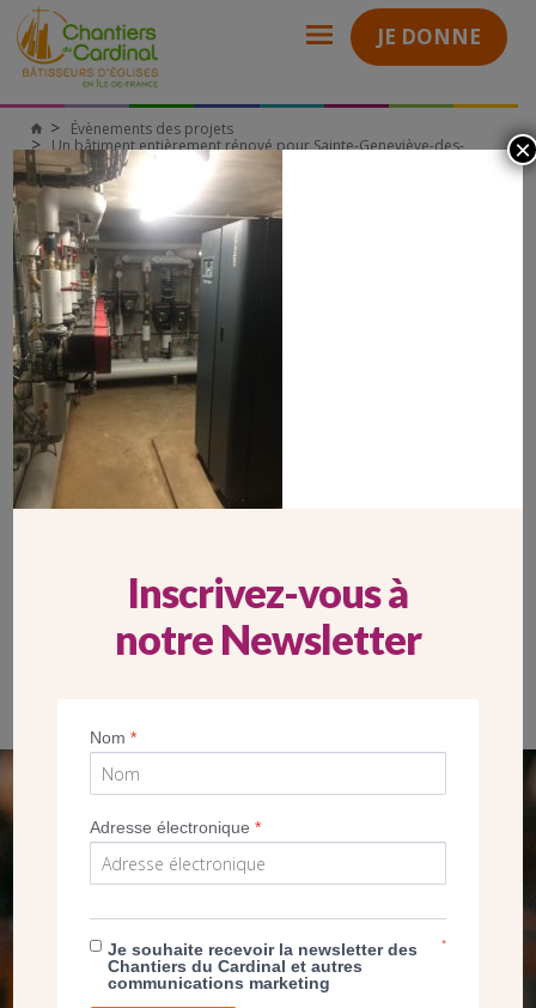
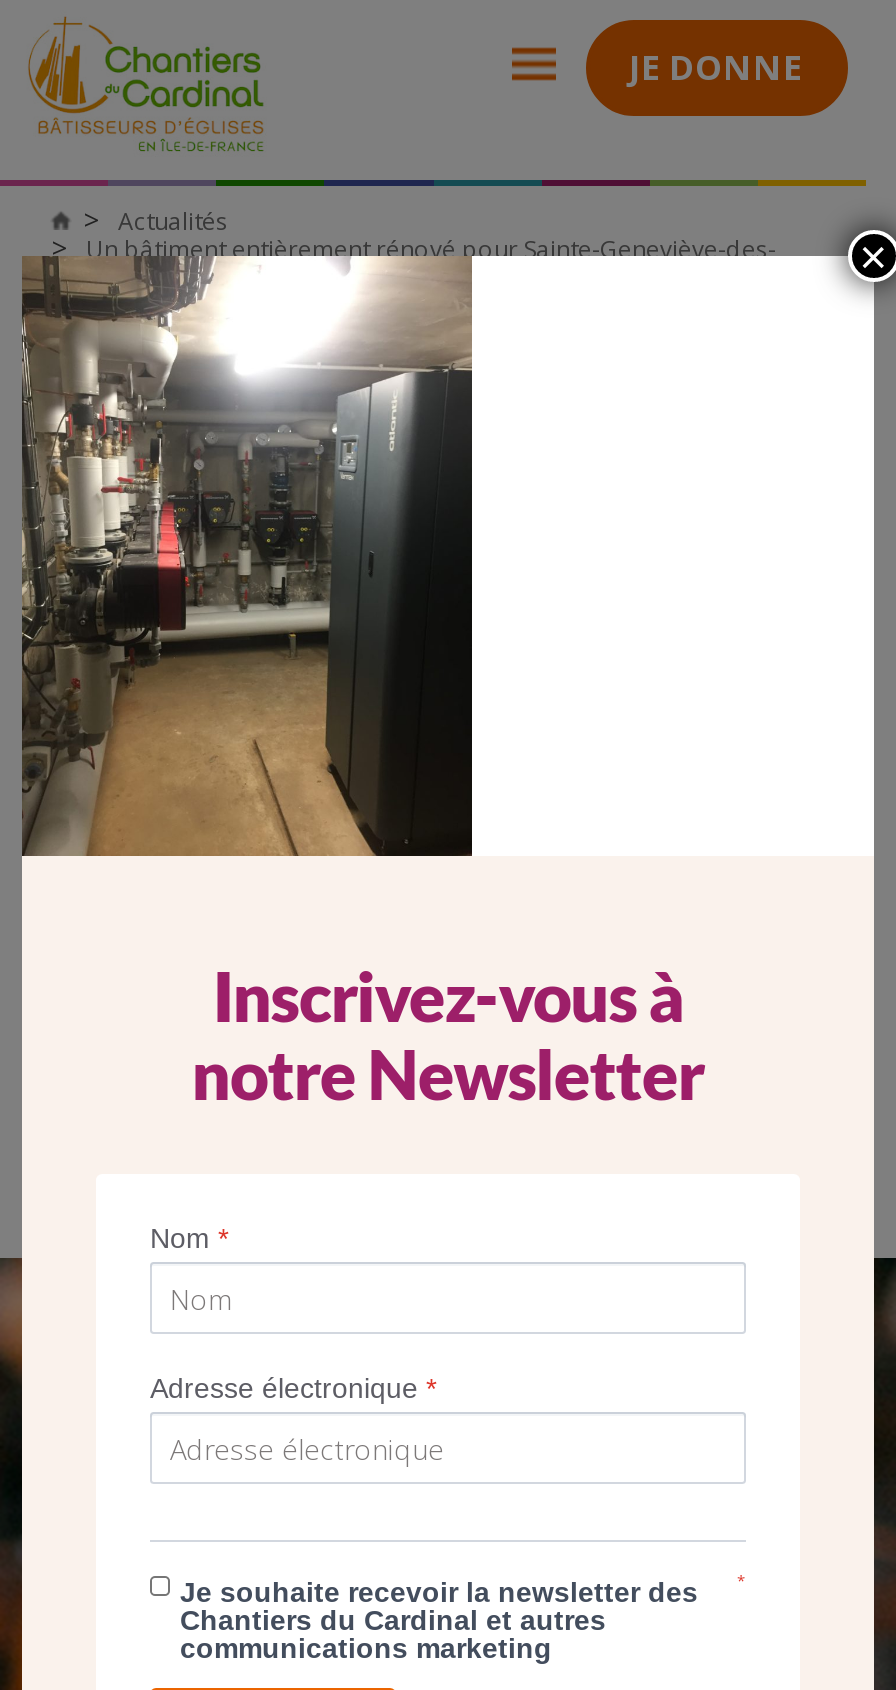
- Évènements des projets
+ Actualités
